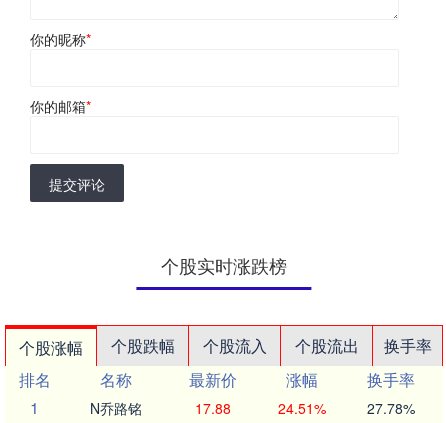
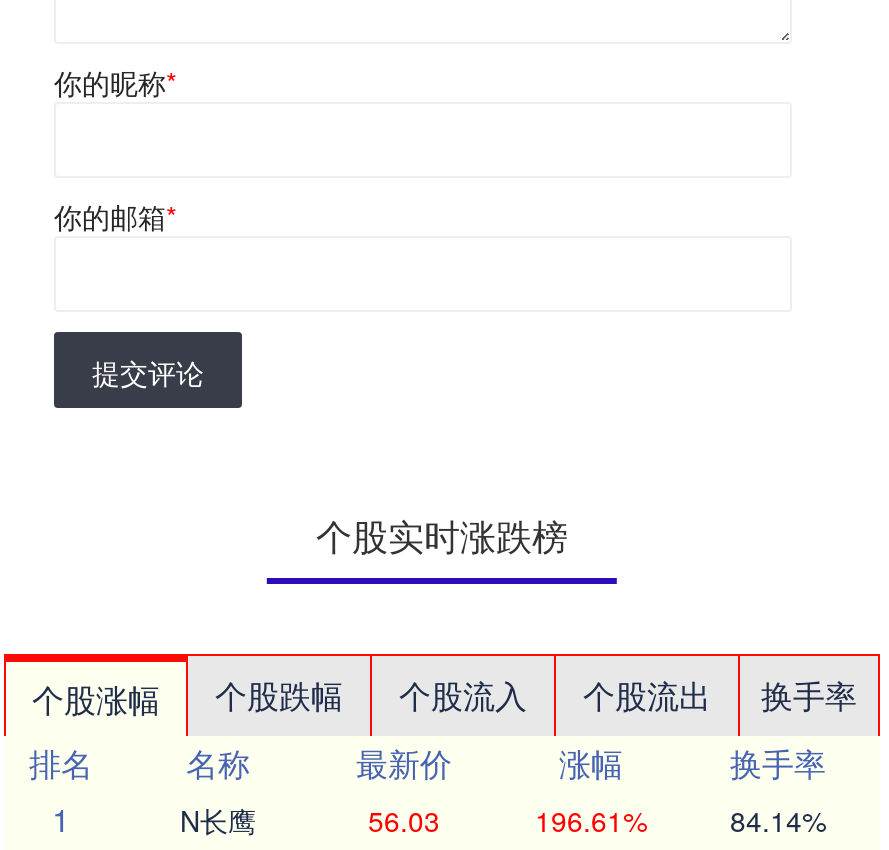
- N乔路铭
- 17.88
- 24.51%
- 27.78%
+ N长鹰
+ 56.03
+ 196.61%
+ 84.14%
